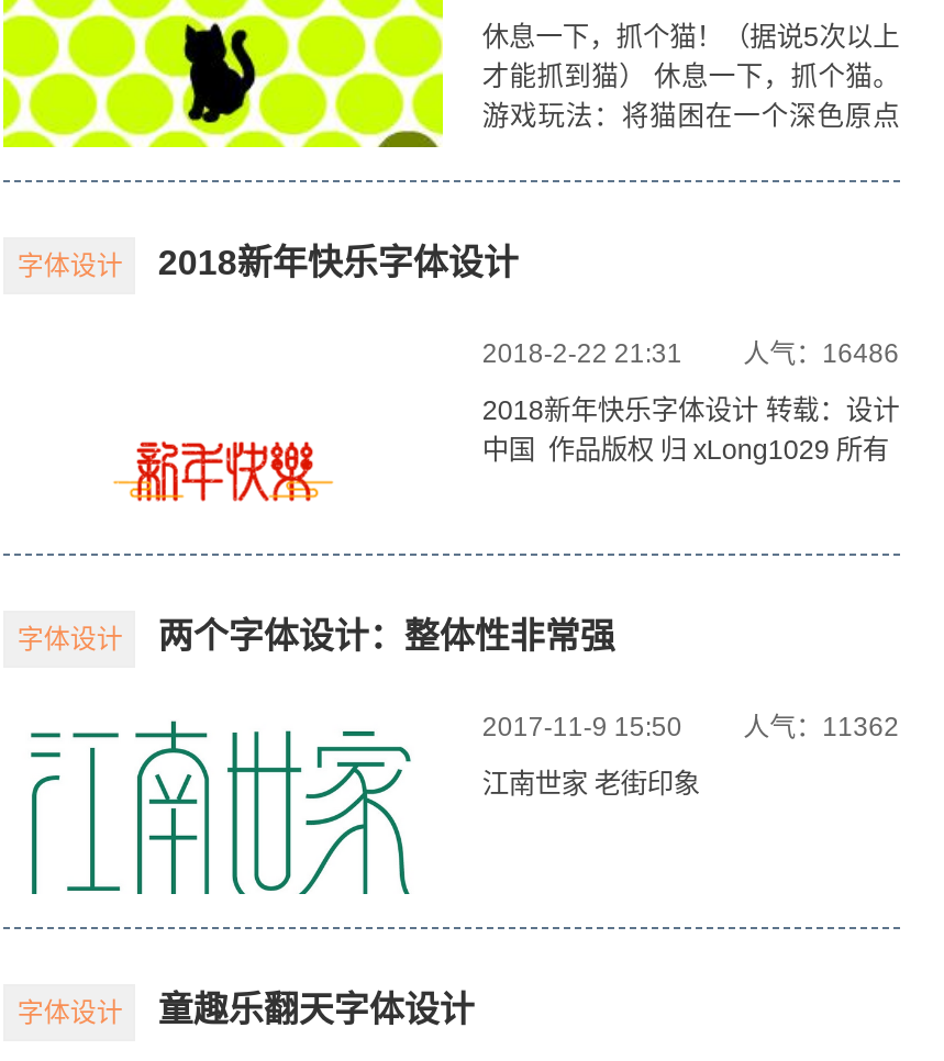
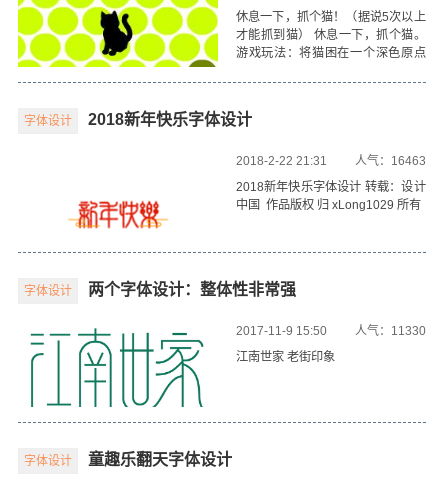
- 2018-2-22 21:31 人气：16486
+ 2018-2-22 21:31 人气：16463

- 2017-11-9 15:50 人气：11362
+ 2017-11-9 15:50 人气：11330
